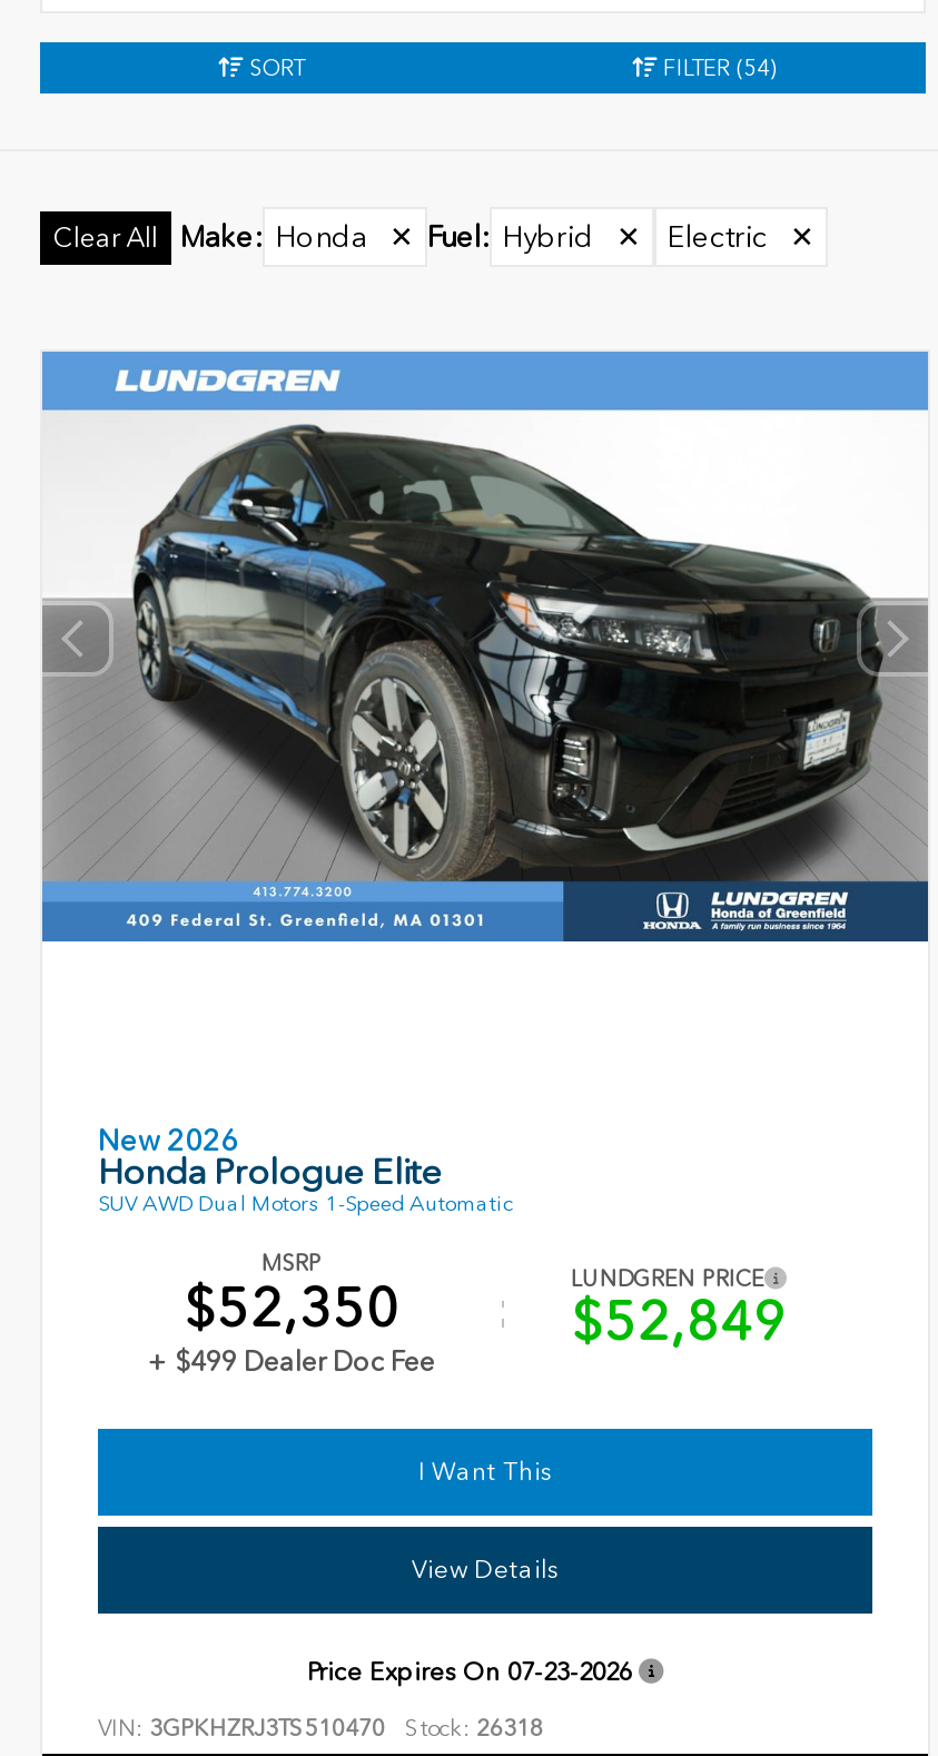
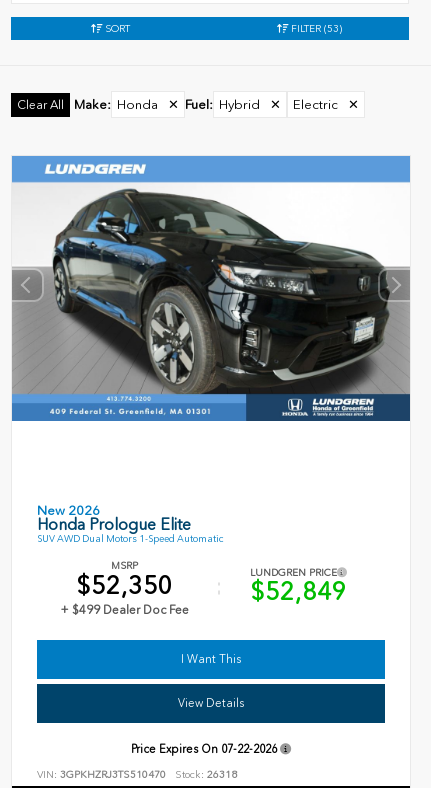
- FILTER (54)
+ FILTER (53)

- Price Expires On 07-23-2026
+ Price Expires On 07-22-2026
